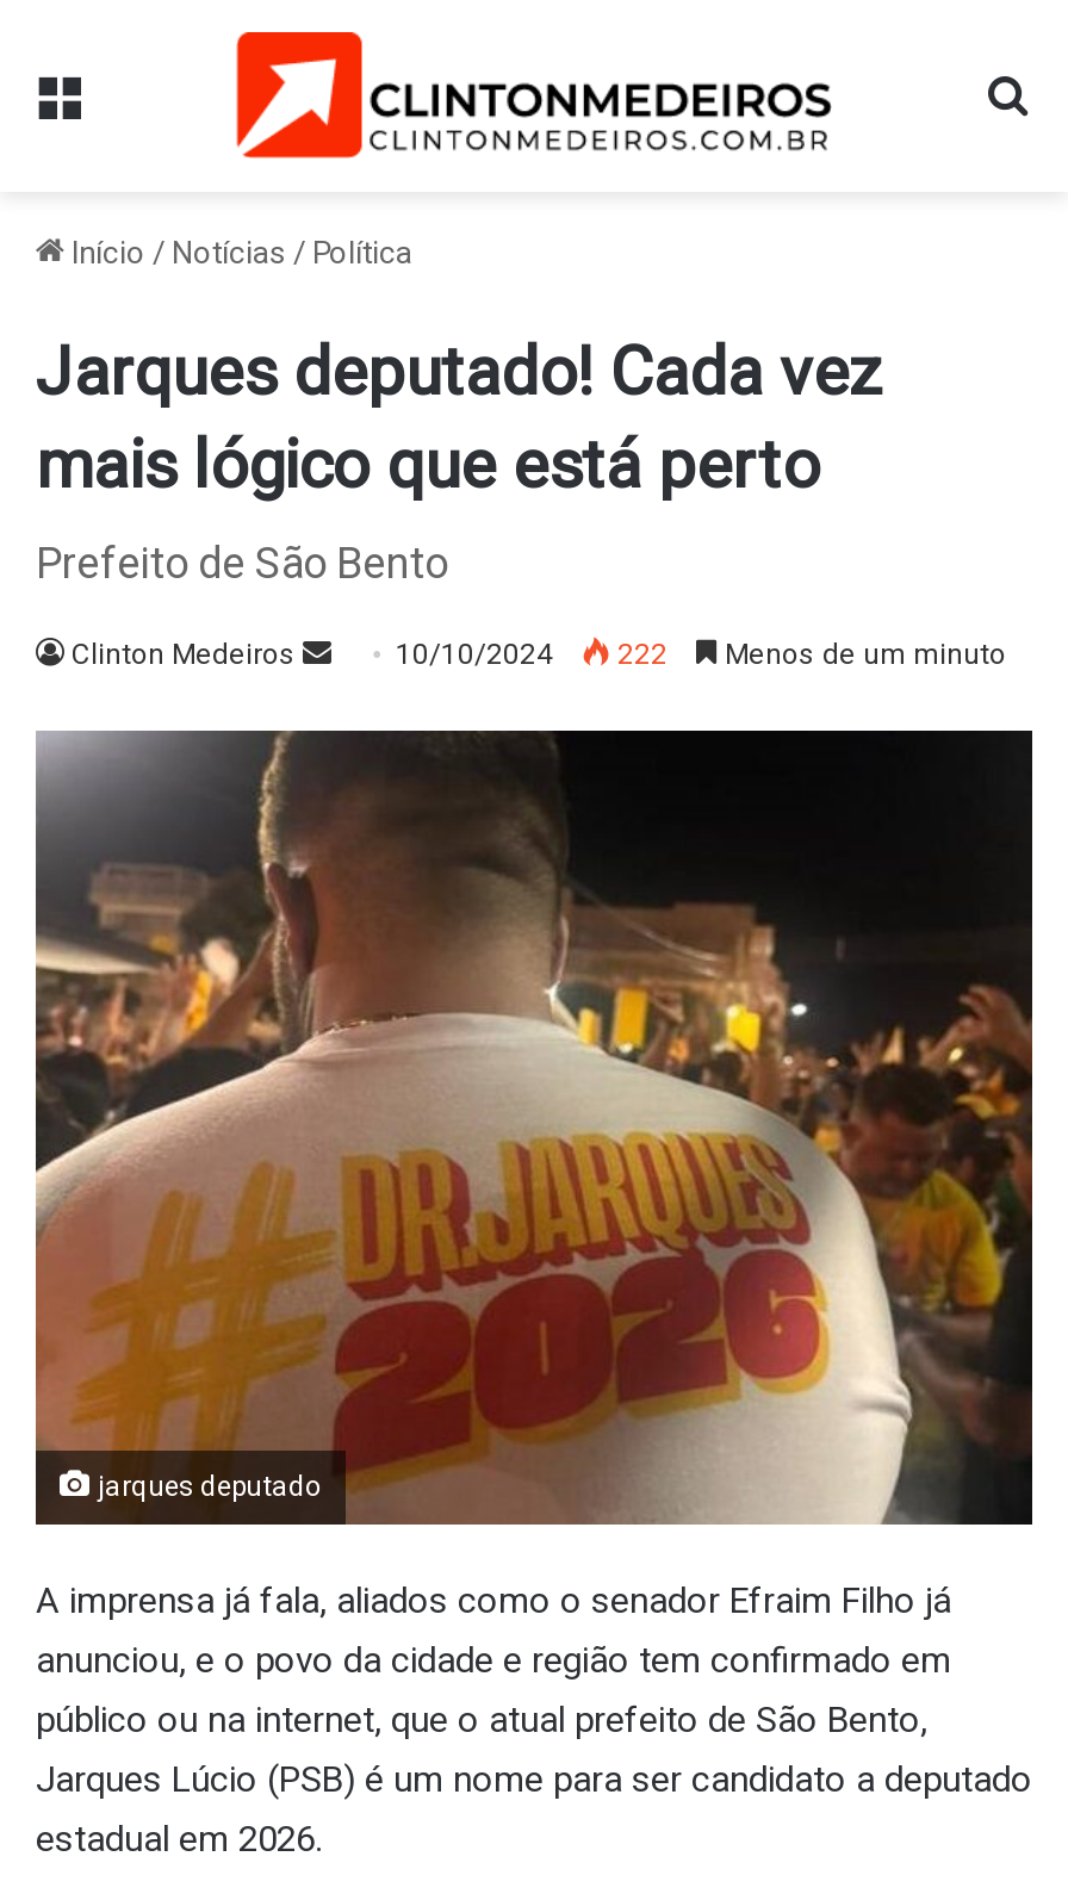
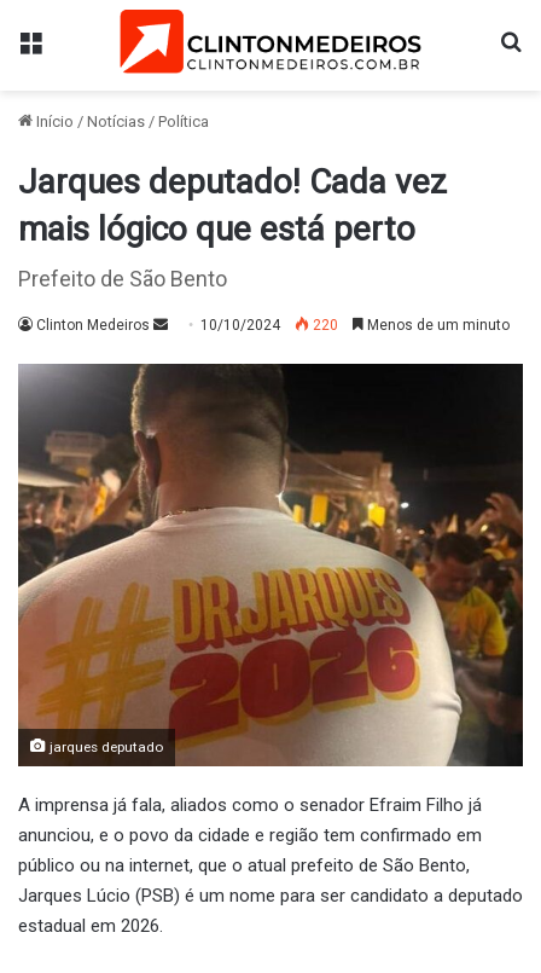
- 222
+ 220
